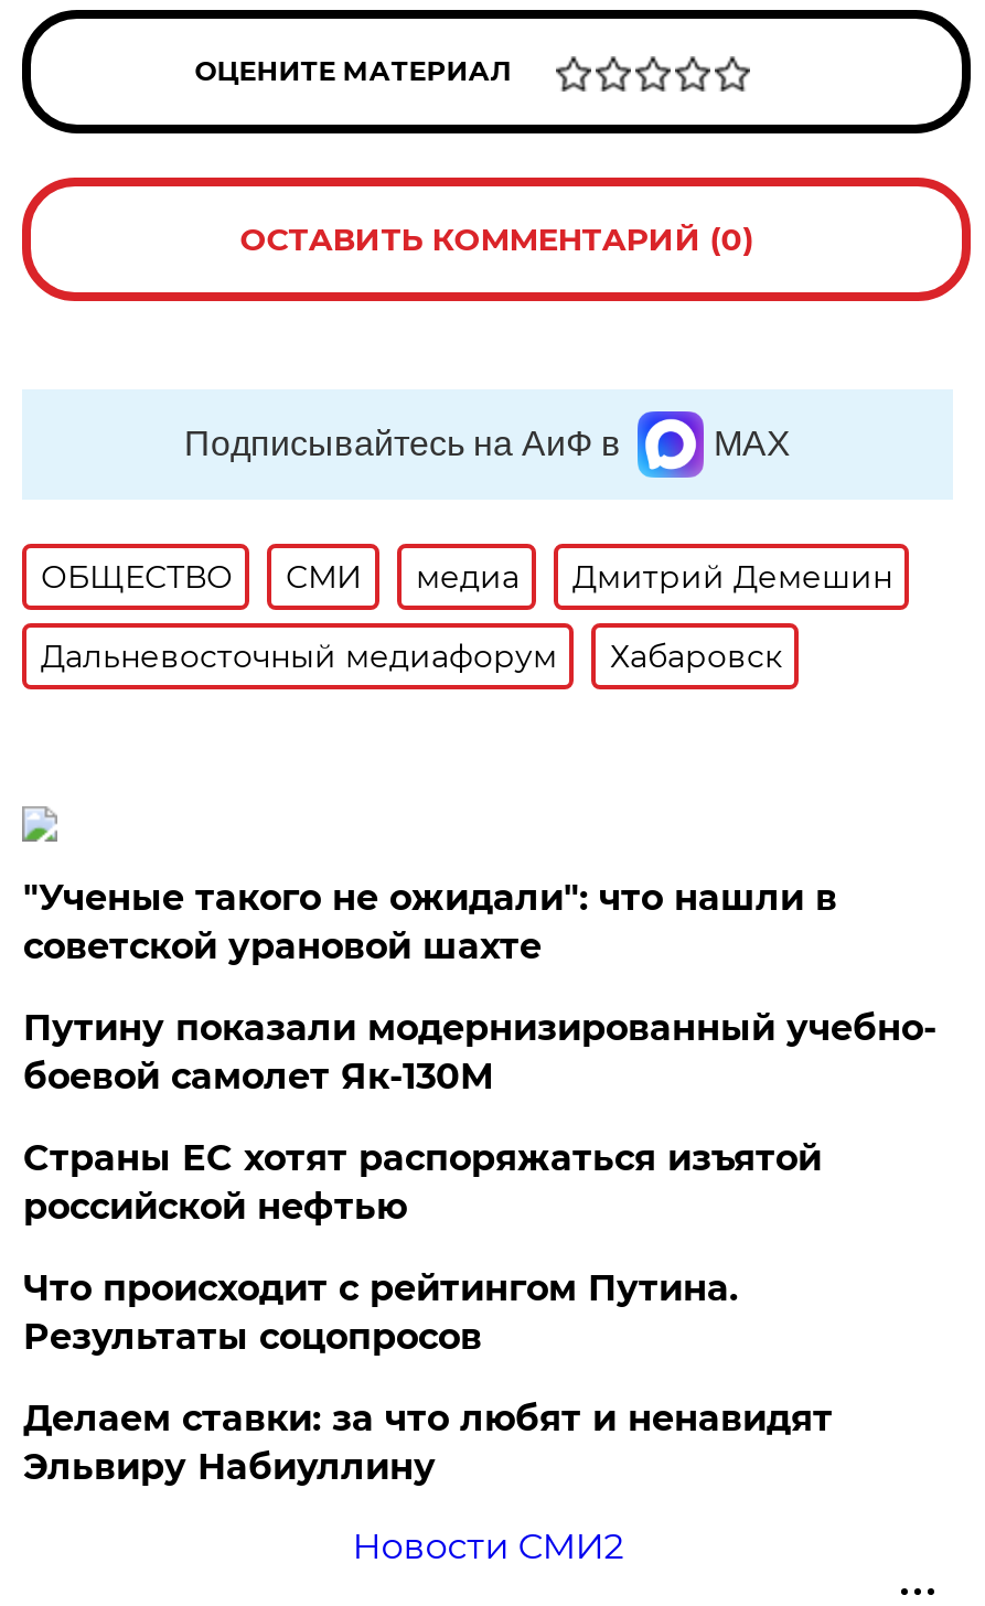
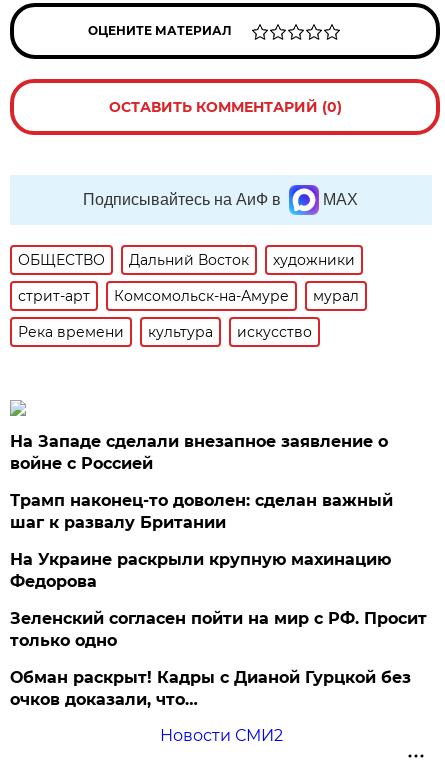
- СМИ
- медиа
- Дмитрий Демешин
- Дальневосточный медиафорум
- Хабаровск
+ Дальний Восток
+ художники
+ стрит-арт
+ Комсомольск-на-Амуре
+ мурал
+ Река времени
+ культура
+ искусство

- "Ученые такого не ожидали": что нашли в
- советской урановой шахте
- Путину показали модернизированный учебно-
- боевой самолет Як-130М
- Страны ЕС хотят распоряжаться изъятой
- российской нефтью
- Что происходит с рейтингом Путина.
- Результаты соцопросов
- Делаем ставки: за что любят и ненавидят
- Эльвиру Набиуллину
+ На Западе сделали внезапное заявление о
+ войне с Россией
+ Трамп наконец-то доволен: сделан важный
+ шаг к развалу Британии
+ На Украине раскрыли крупную махинацию
+ Федорова
+ Зеленский согласен пойти на мир с РФ. Просит
+ только одно
+ Обман раскрыт! Кадры с Дианой Гурцкой без
+ очков доказали, что…
